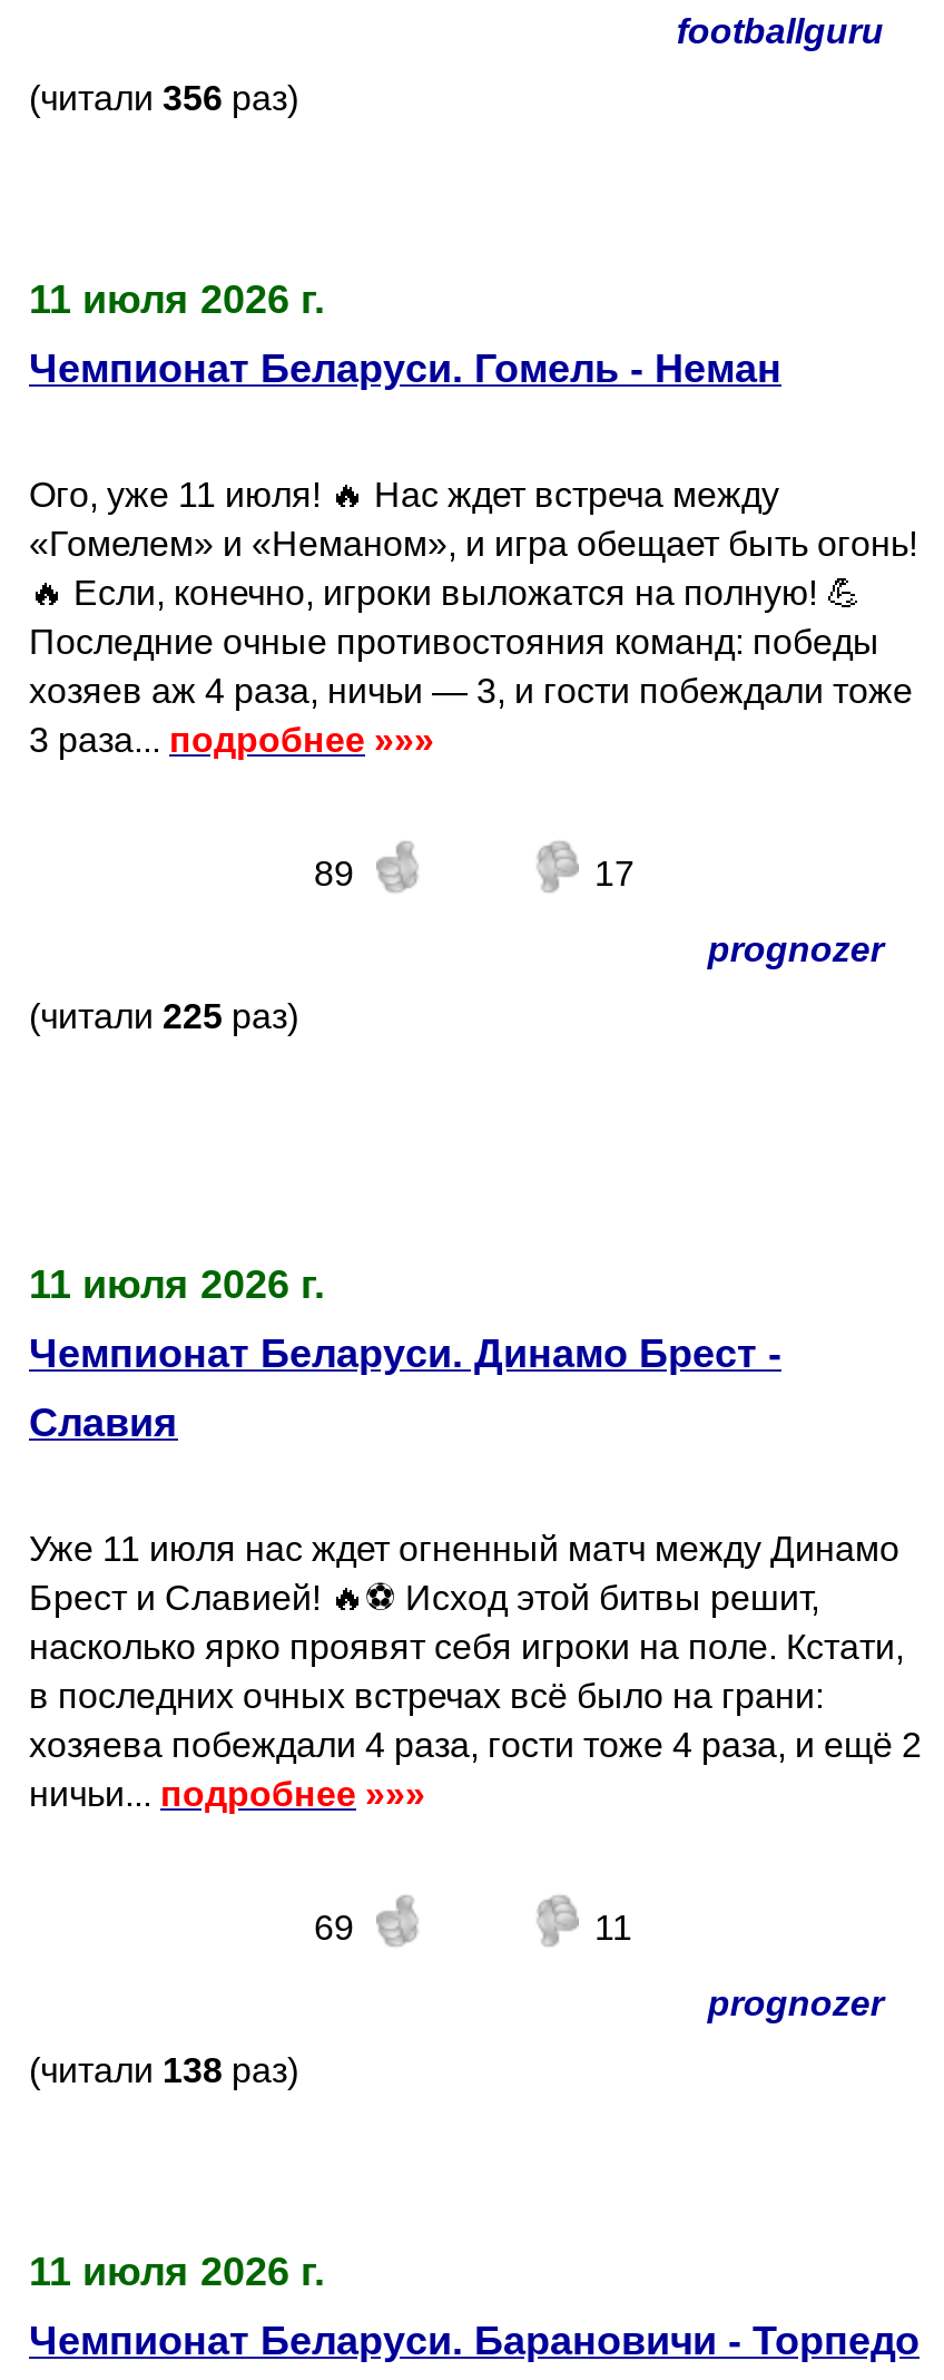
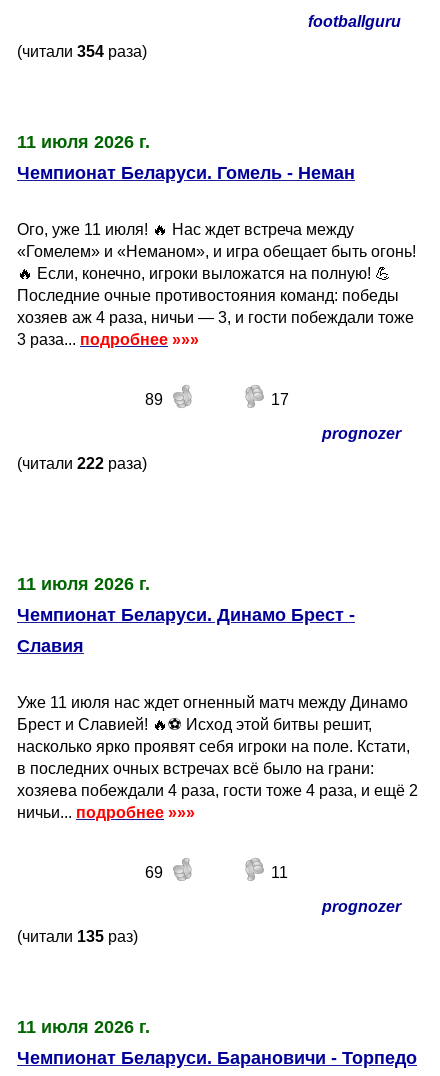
- (читали 356 раз)
+ (читали 354 раза)

- (читали 225 раз)
+ (читали 222 раза)

- (читали 138 раз)
+ (читали 135 раз)
